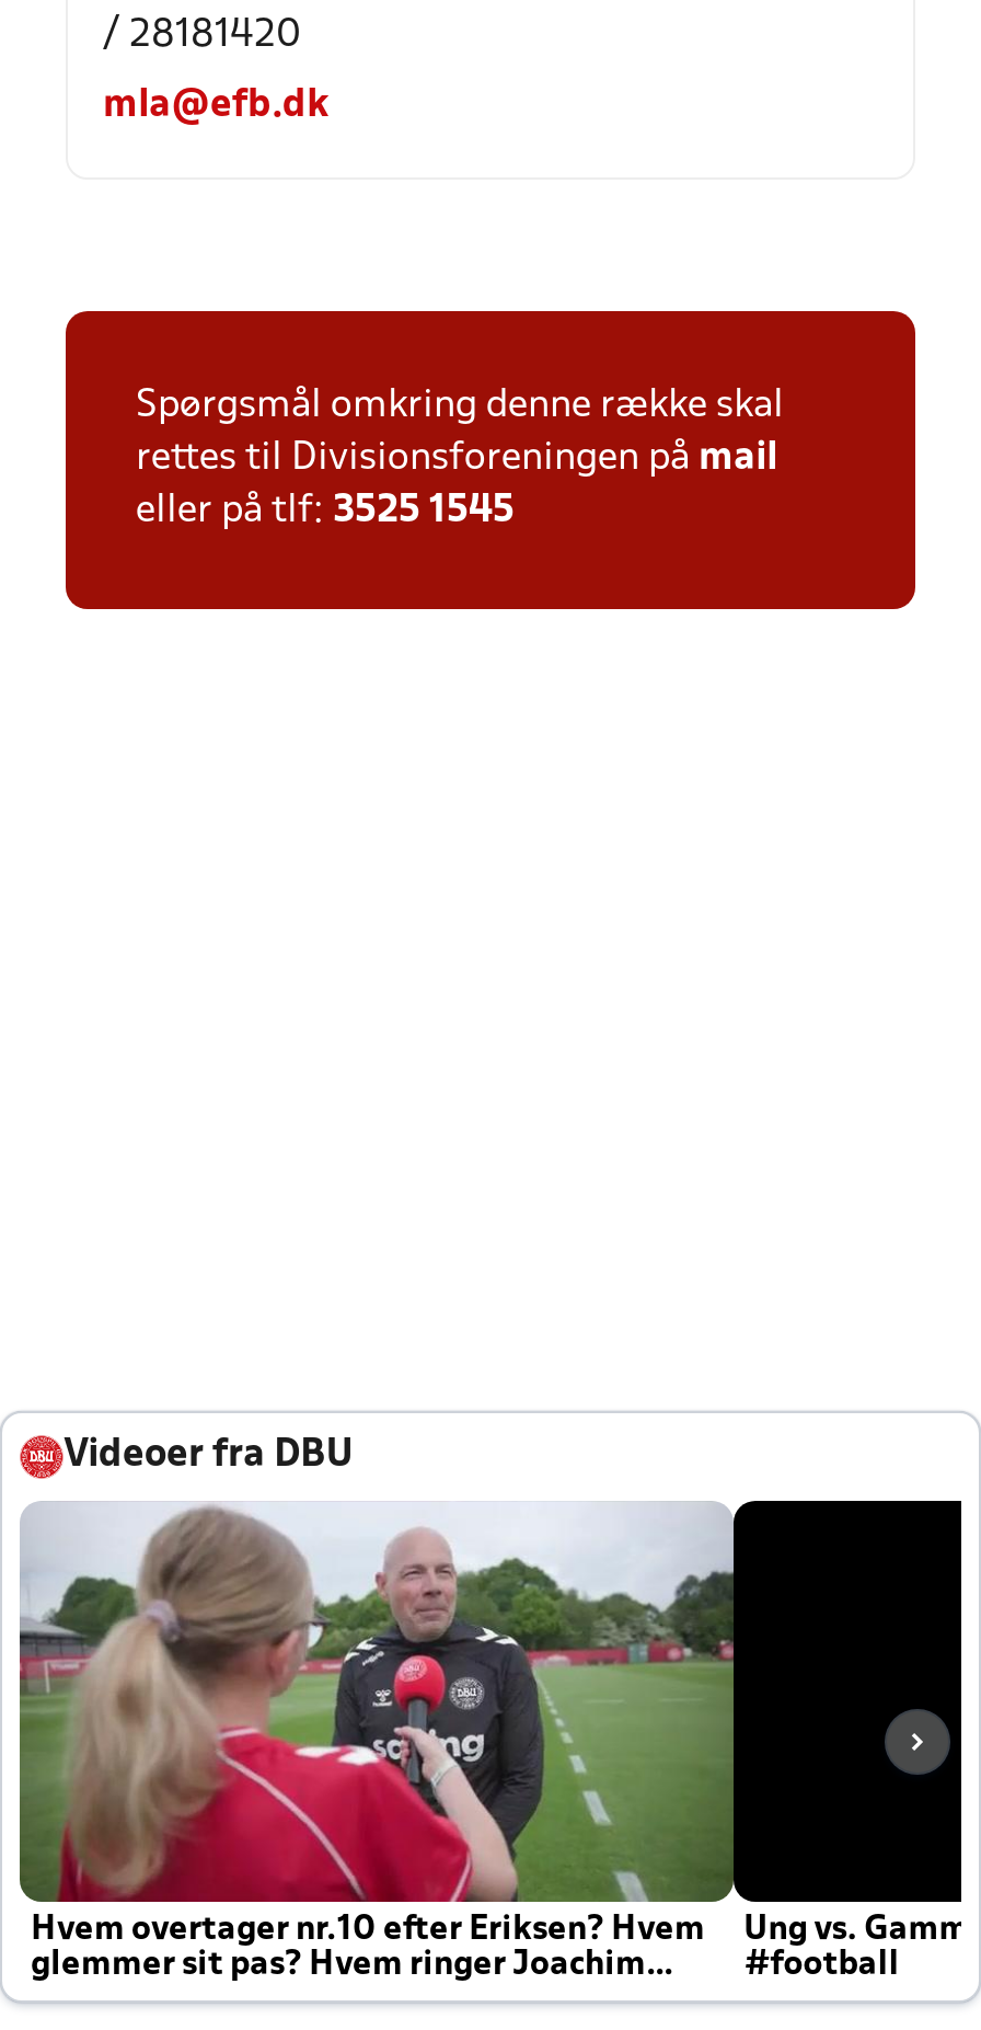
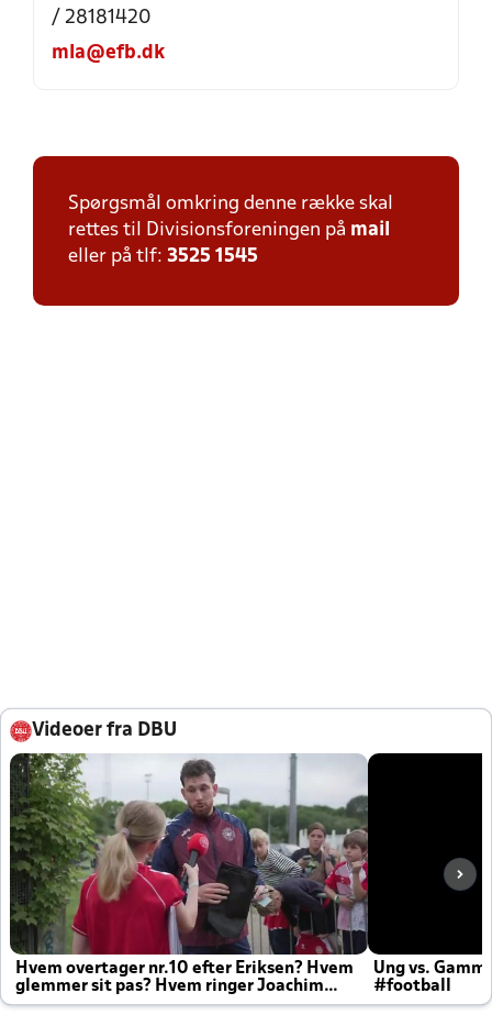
- [image]
+ [image]
